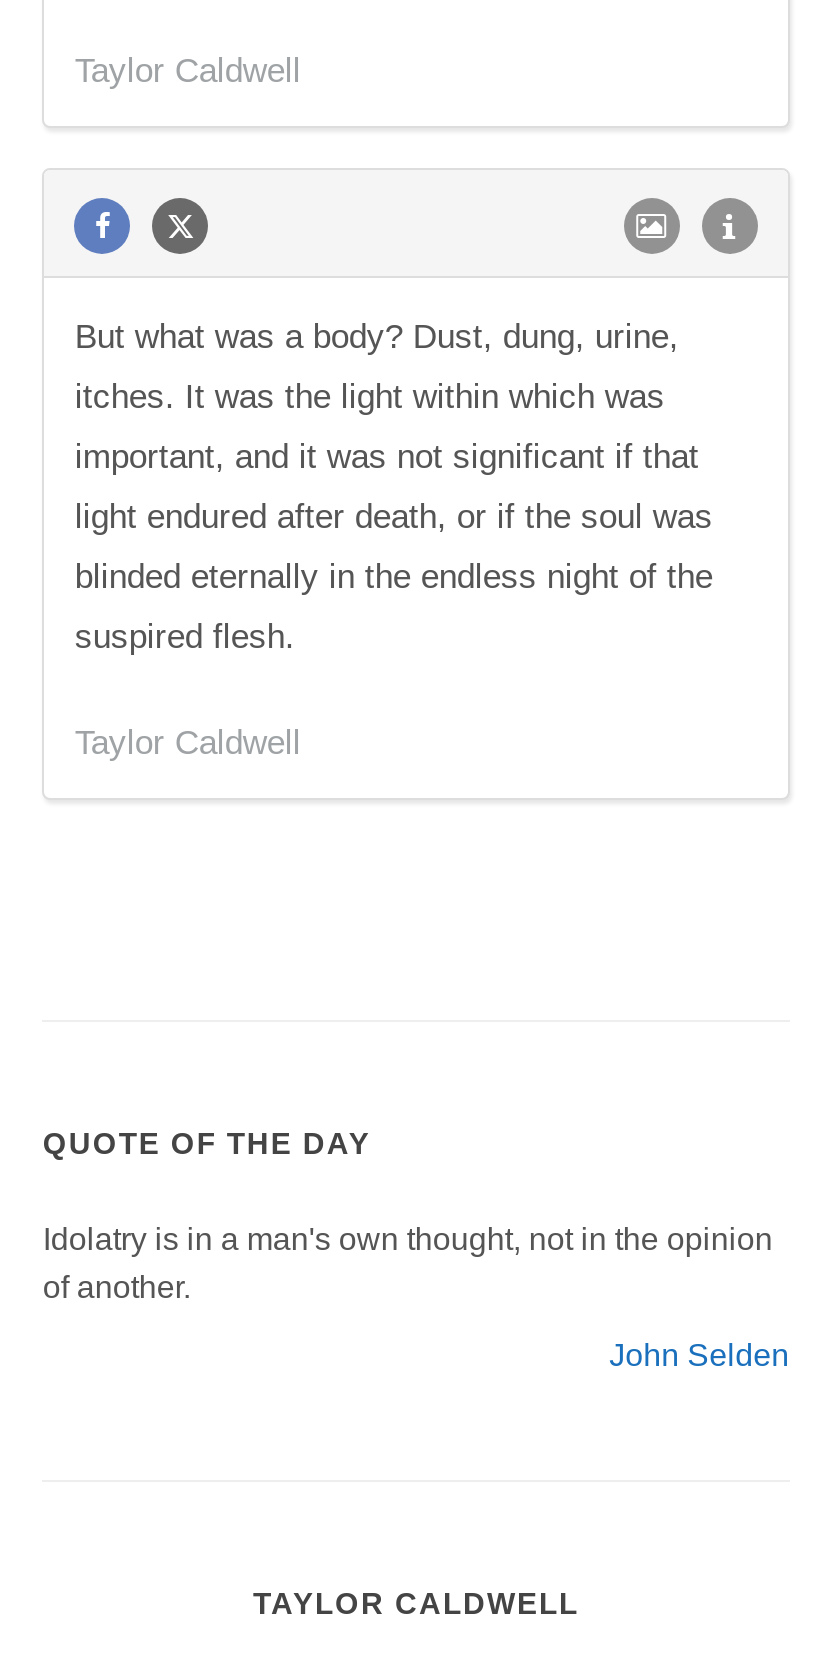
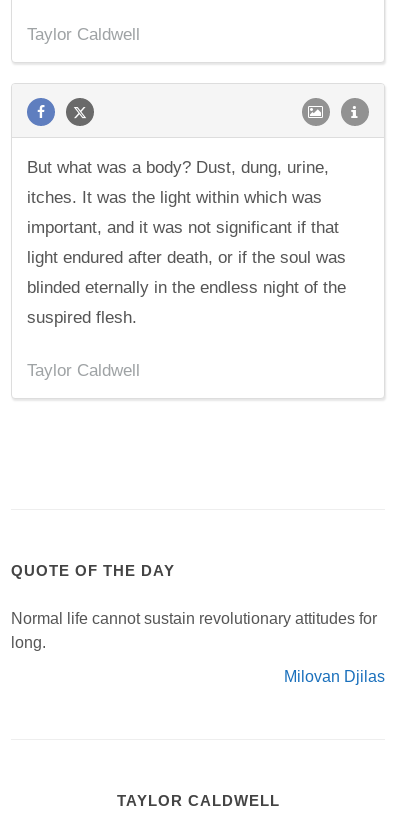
- Idolatry is in a man's own thought, not in the opinion
- of another.
+ Normal life cannot sustain revolutionary attitudes for
+ long.

- John Selden
+ Milovan Djilas
